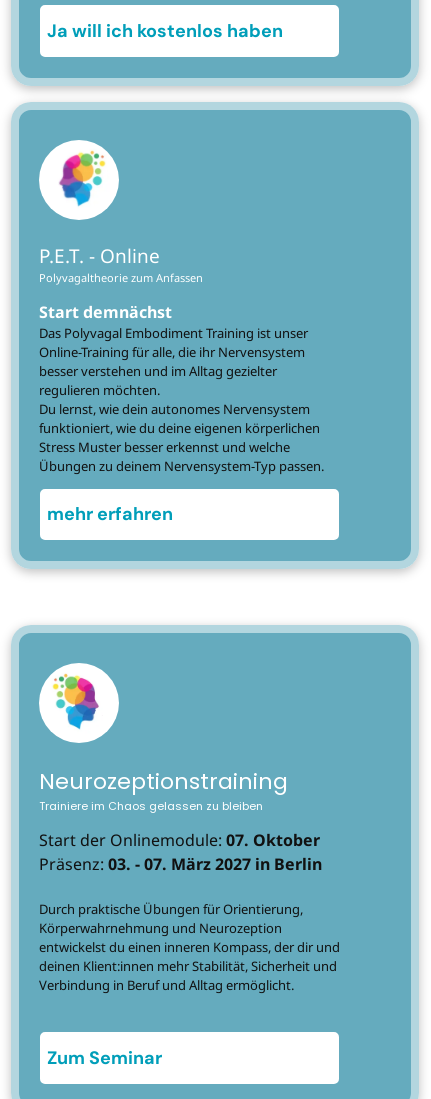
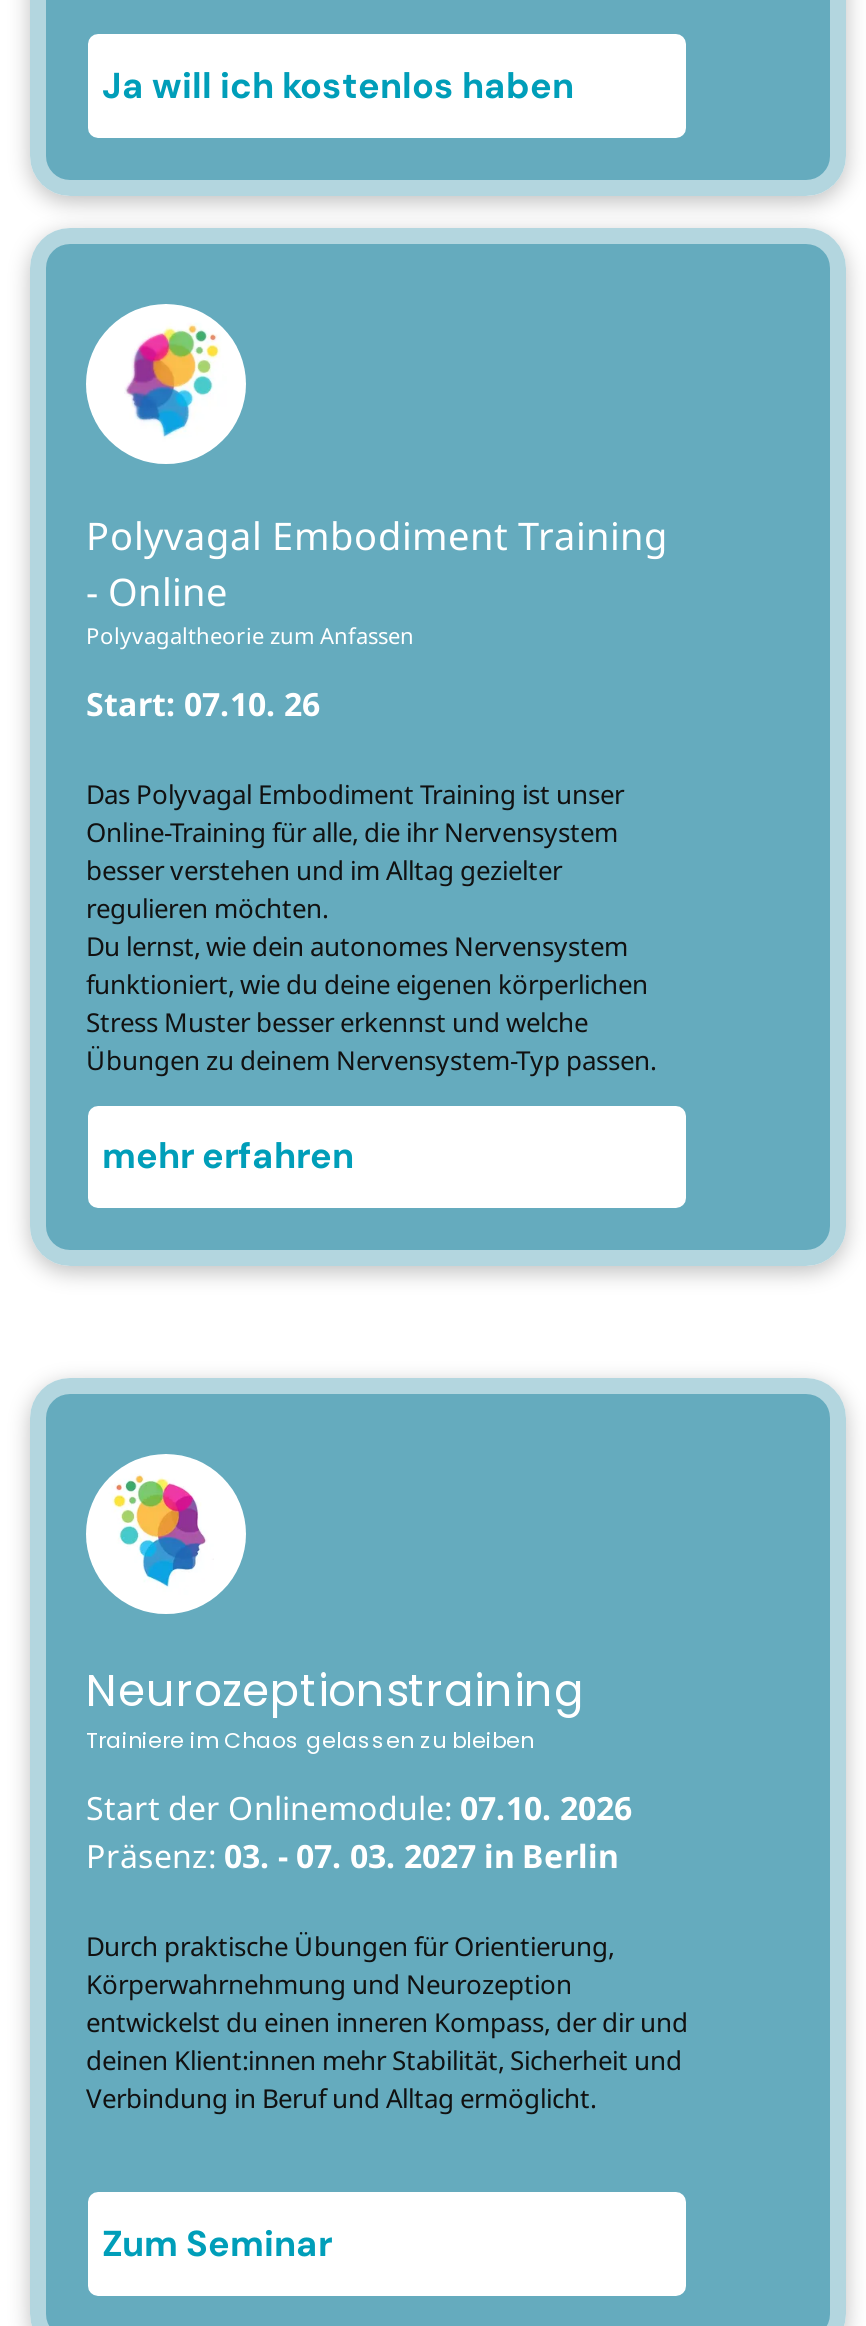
- P.E.T. - Online
+ Polyvagal Embodiment Training
+ - Online

- Start demnächst
+ Start: 07.10. 26

- Start der Onlinemodule: 07. Oktober
+ Start der Onlinemodule: 07.10. 2026

- Präsenz: 03. - 07. März 2027 in Berlin
+ Präsenz: 03. - 07. 03. 2027 in Berlin
